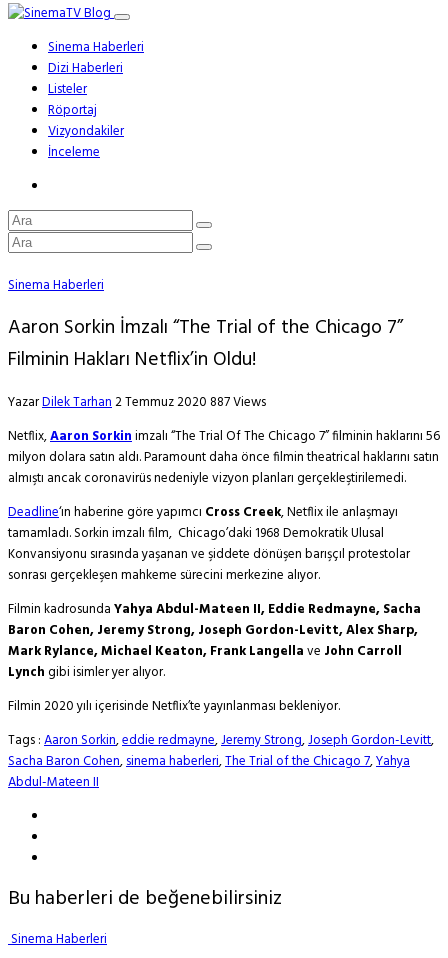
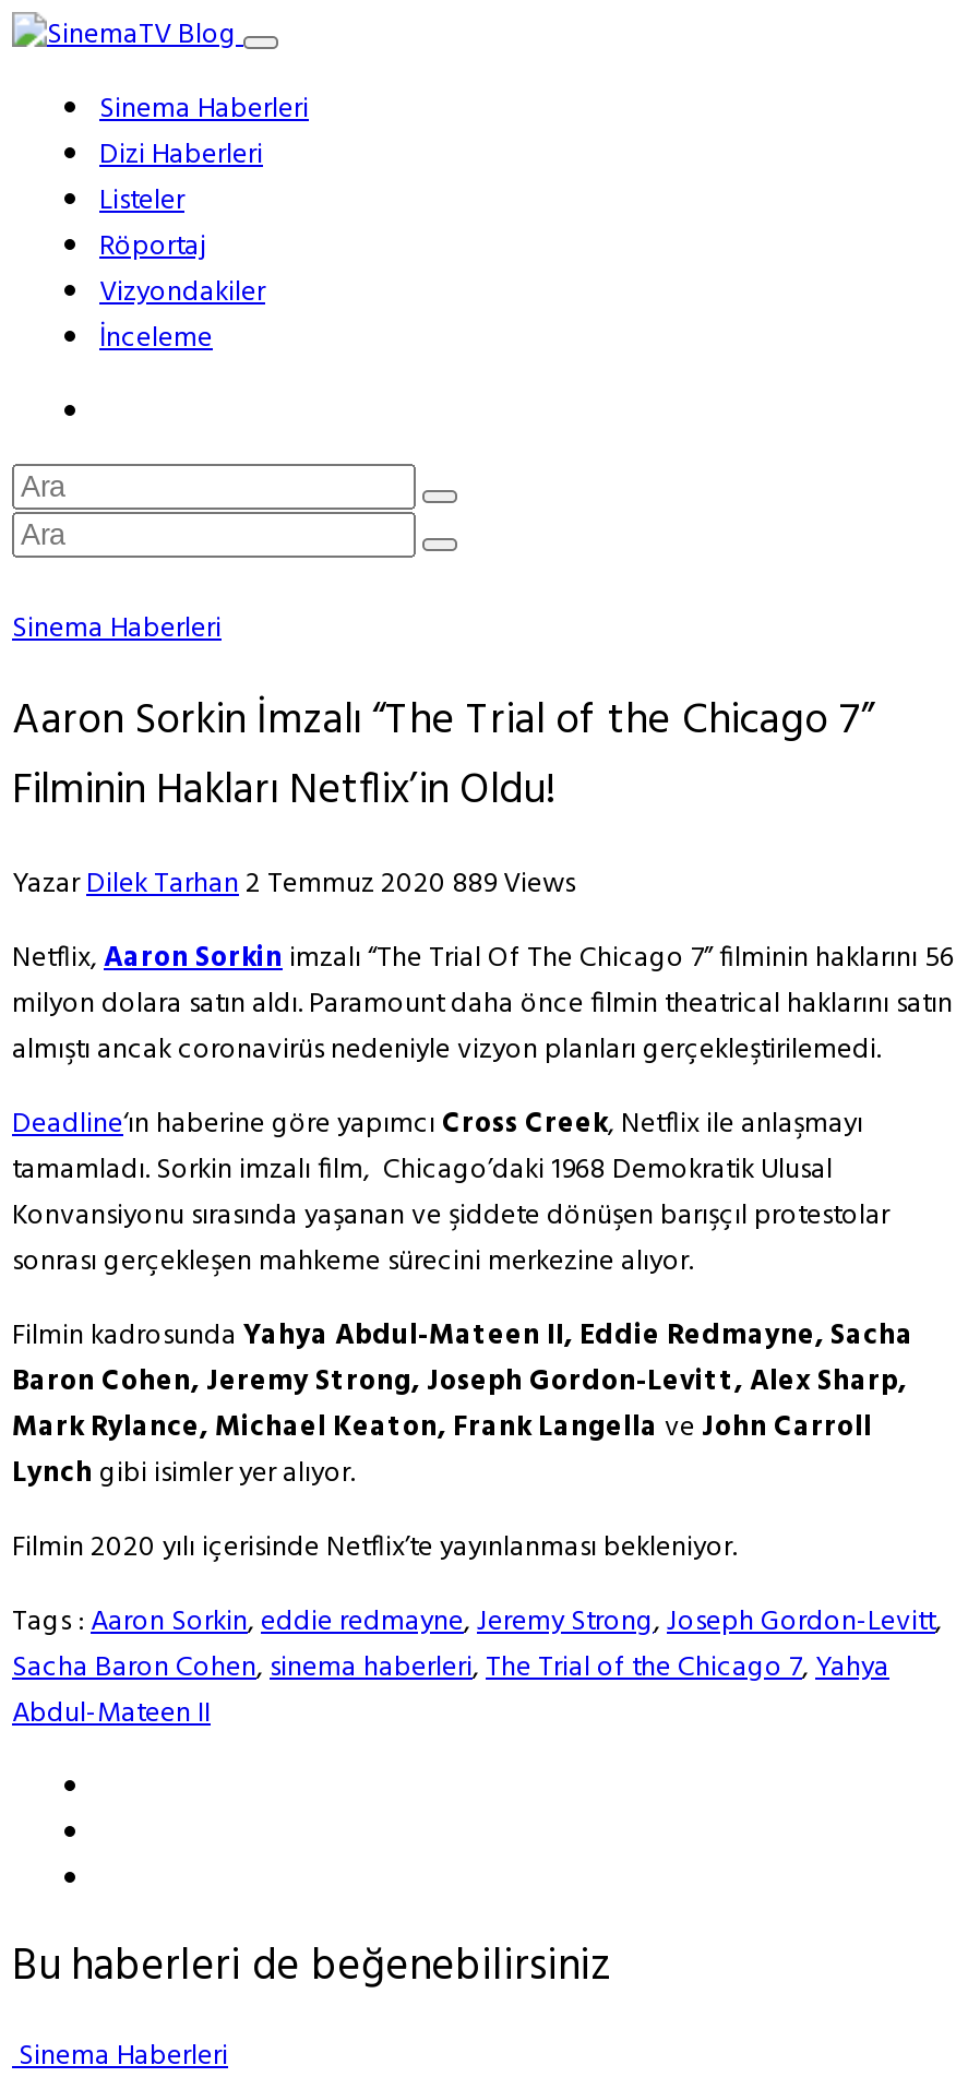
- YazarDilek Tarhan 2 Temmuz 2020 887 Views
+ YazarDilek Tarhan 2 Temmuz 2020 889 Views
